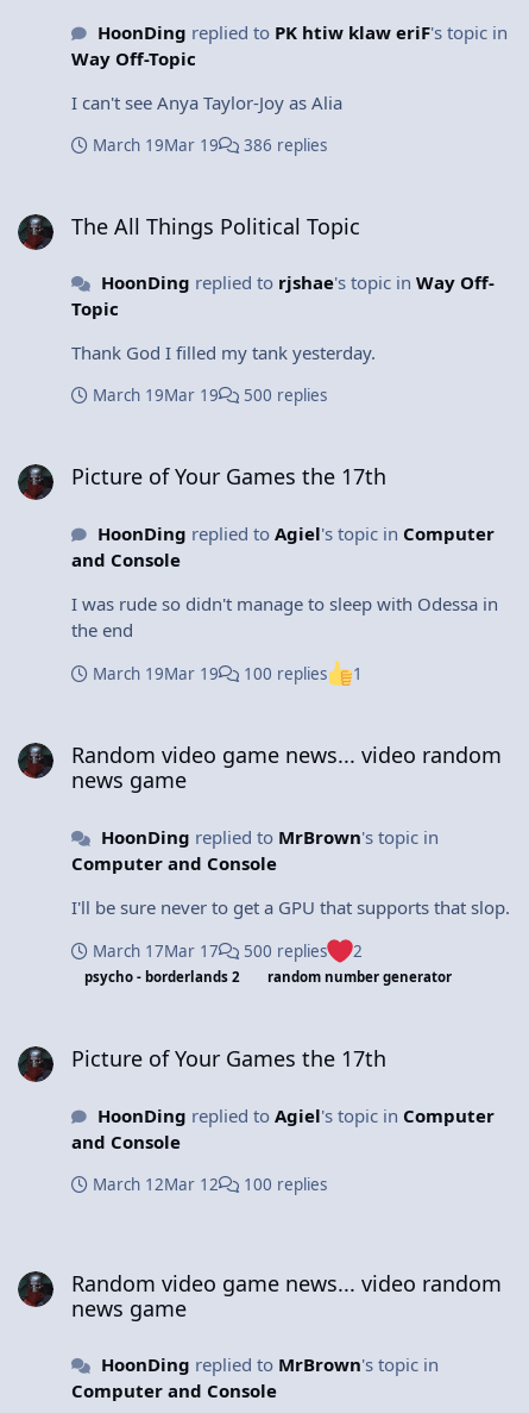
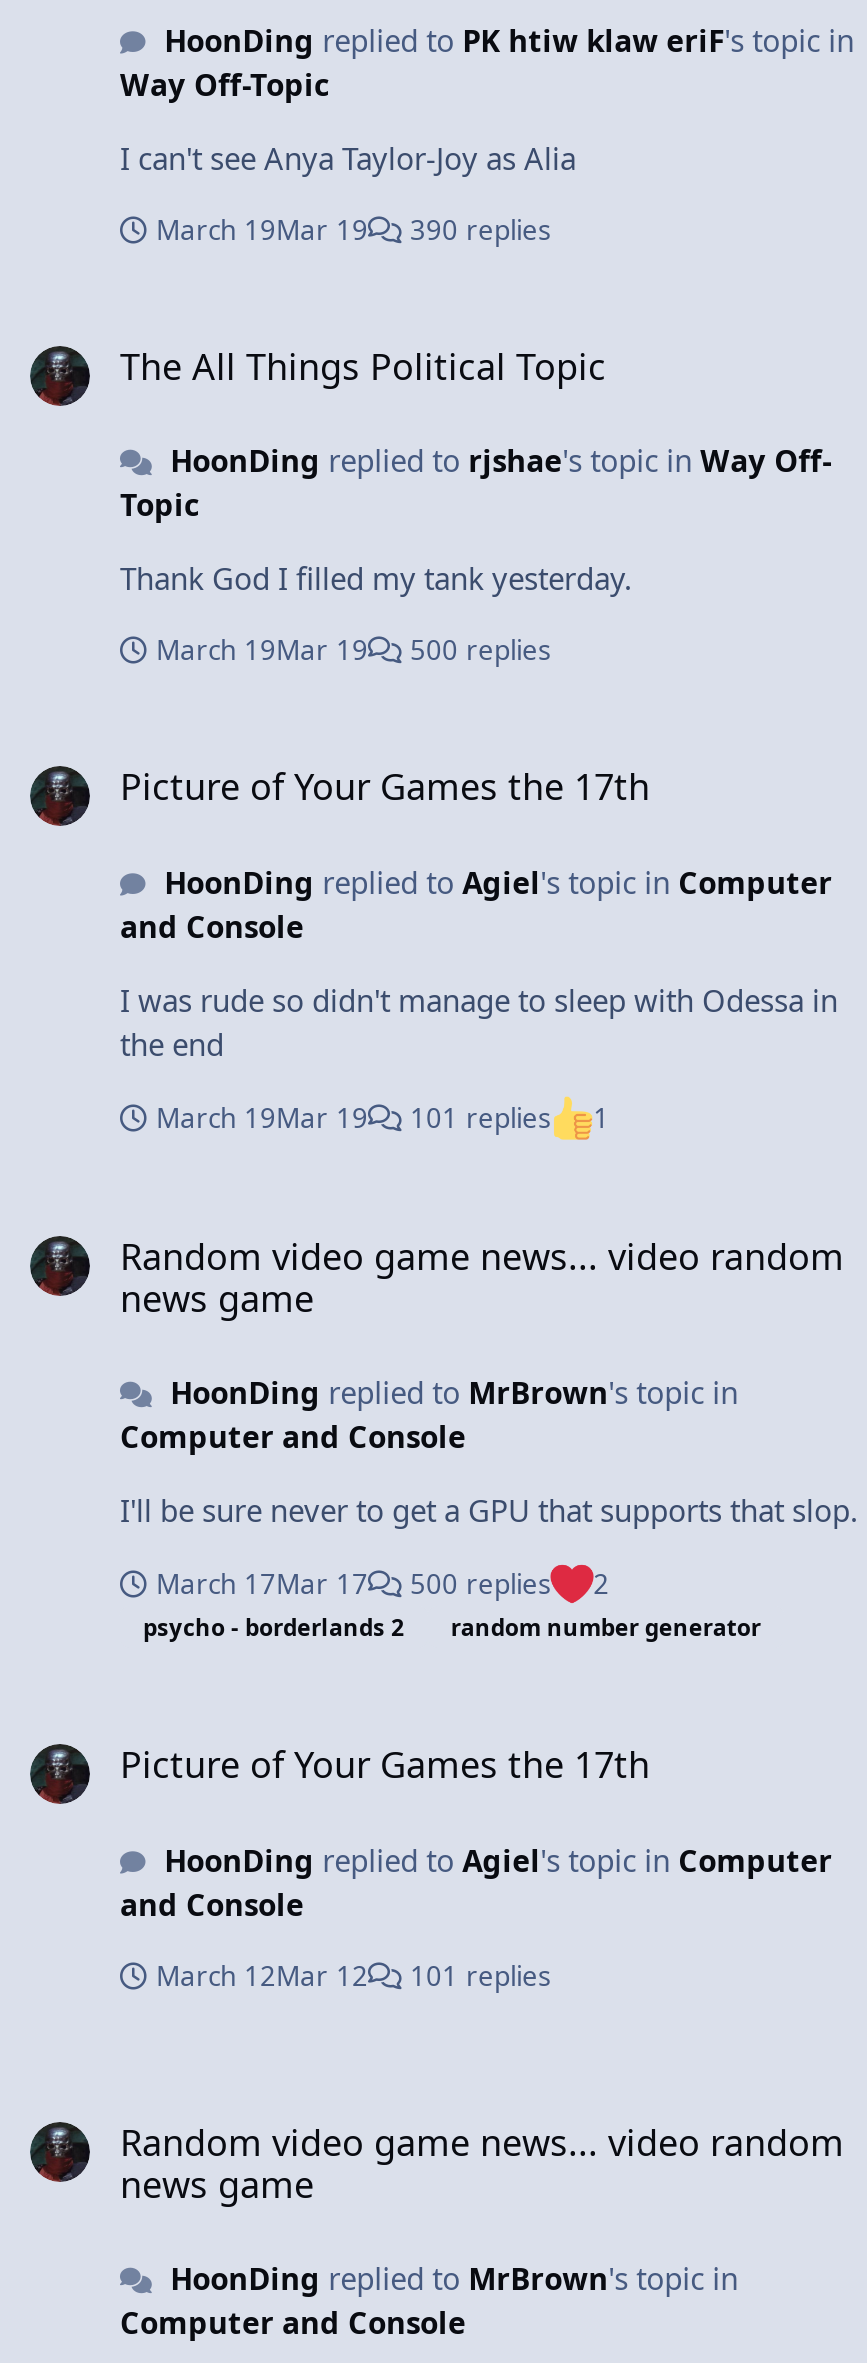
- March 19Mar 19 386 replies
+ March 19Mar 19 390 replies

- March 19Mar 19 100 replies 1
+ March 19Mar 19 101 replies 1

- March 12Mar 12 100 replies
+ March 12Mar 12 101 replies
